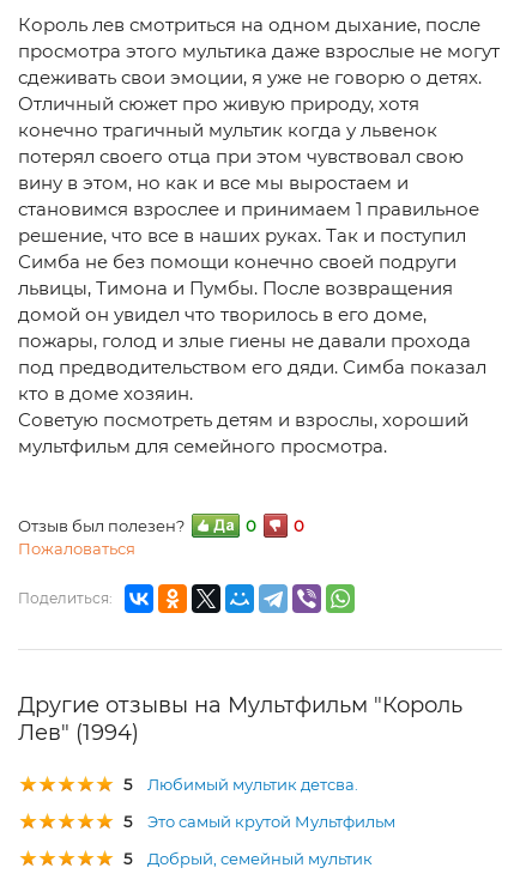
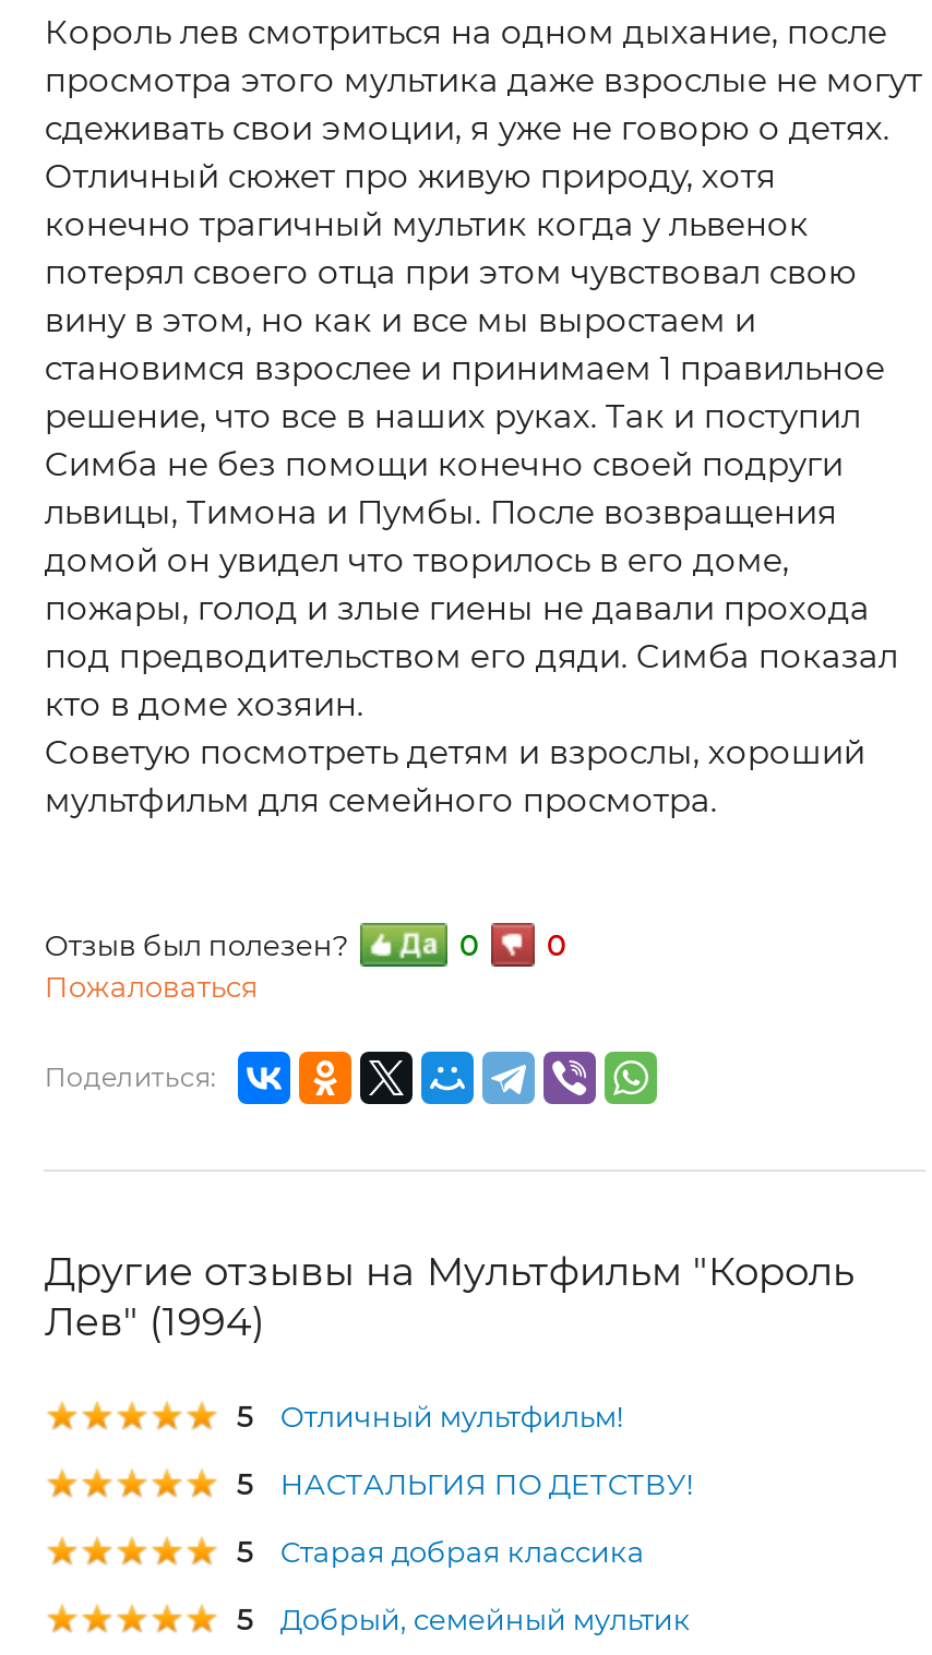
- Любимый мультик детсва.
+ Отличный мультфильм!

- Это самый крутой Мультфильм
+ НАСТАЛЬГИЯ ПО ДЕТСТВУ!
+ 5
+ Старая добрая классика
